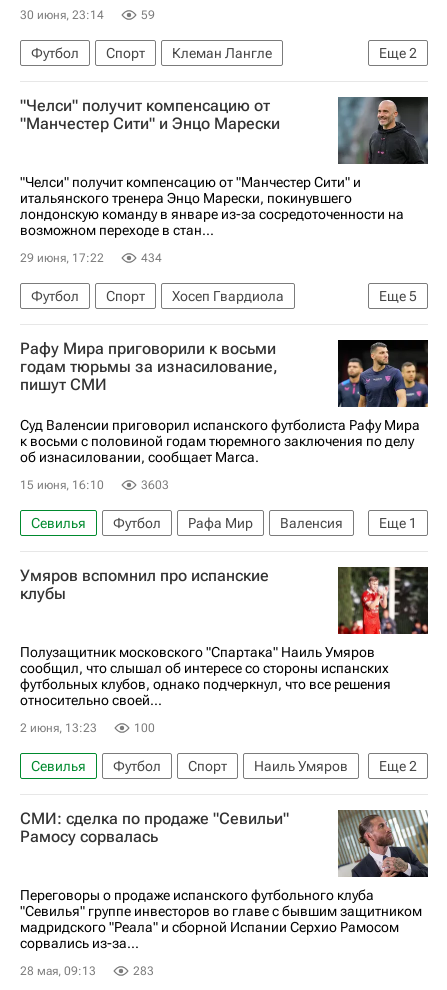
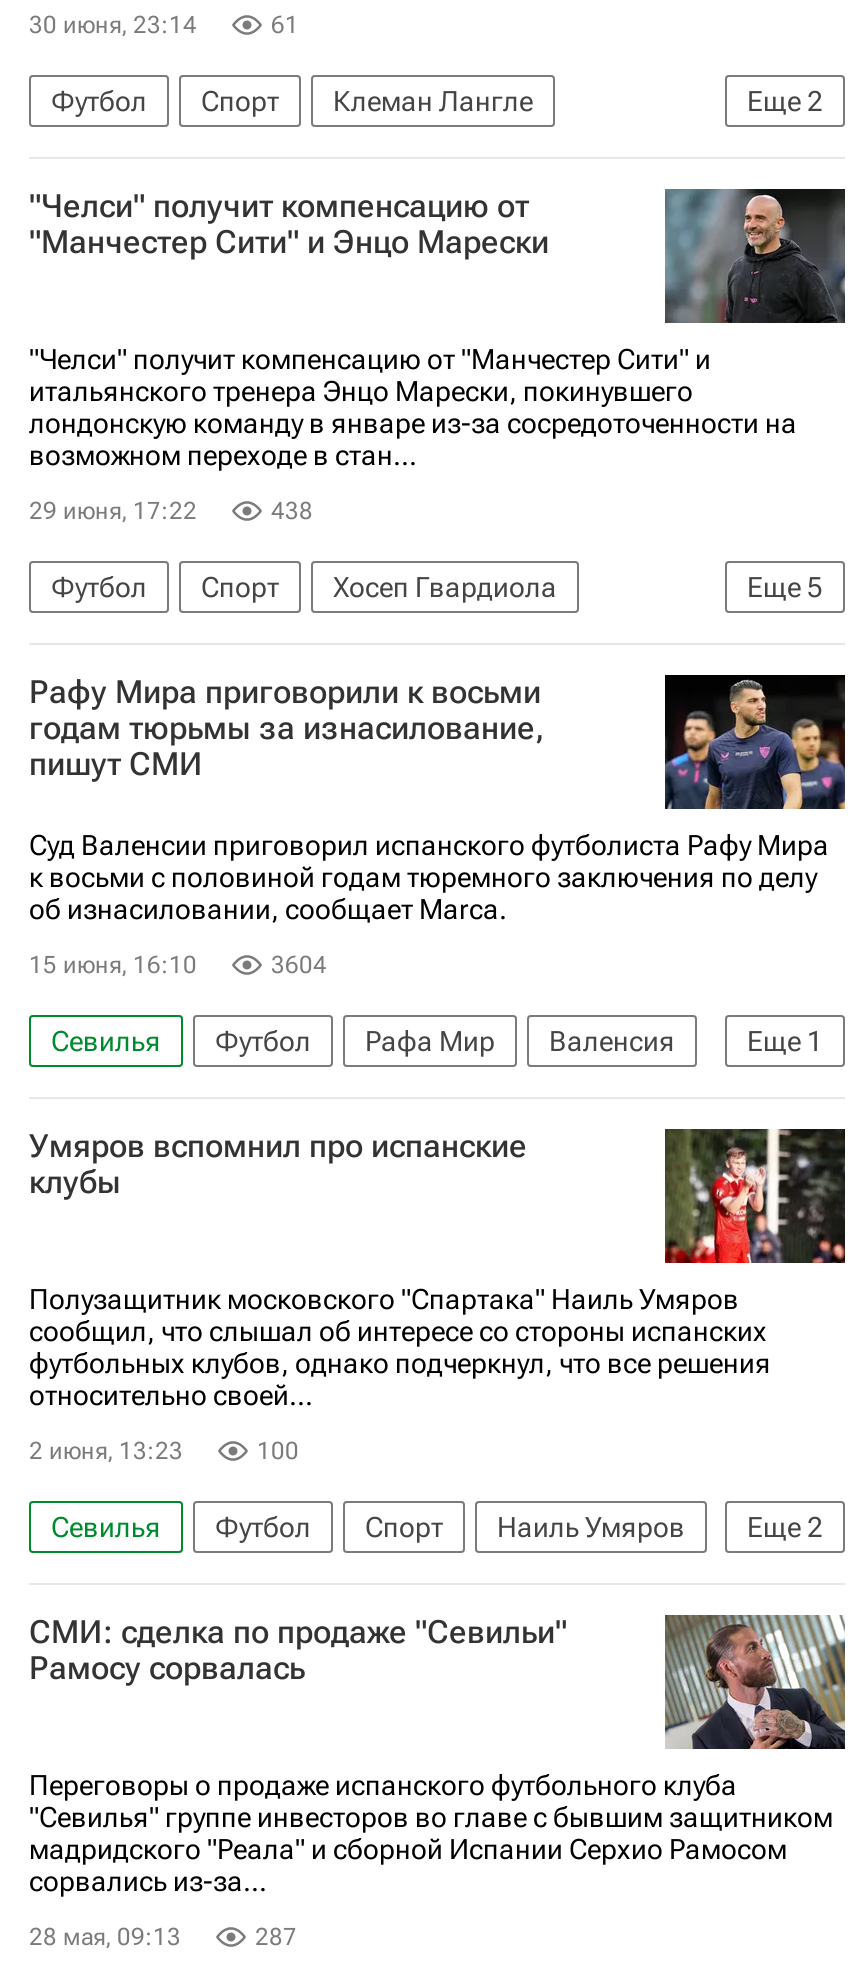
- 59
+ 61

- 434
+ 438

- 3603
+ 3604

- 283
+ 287
